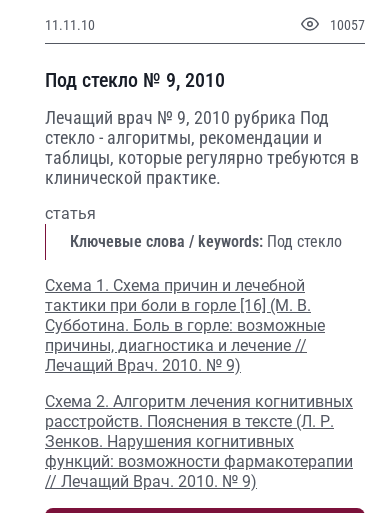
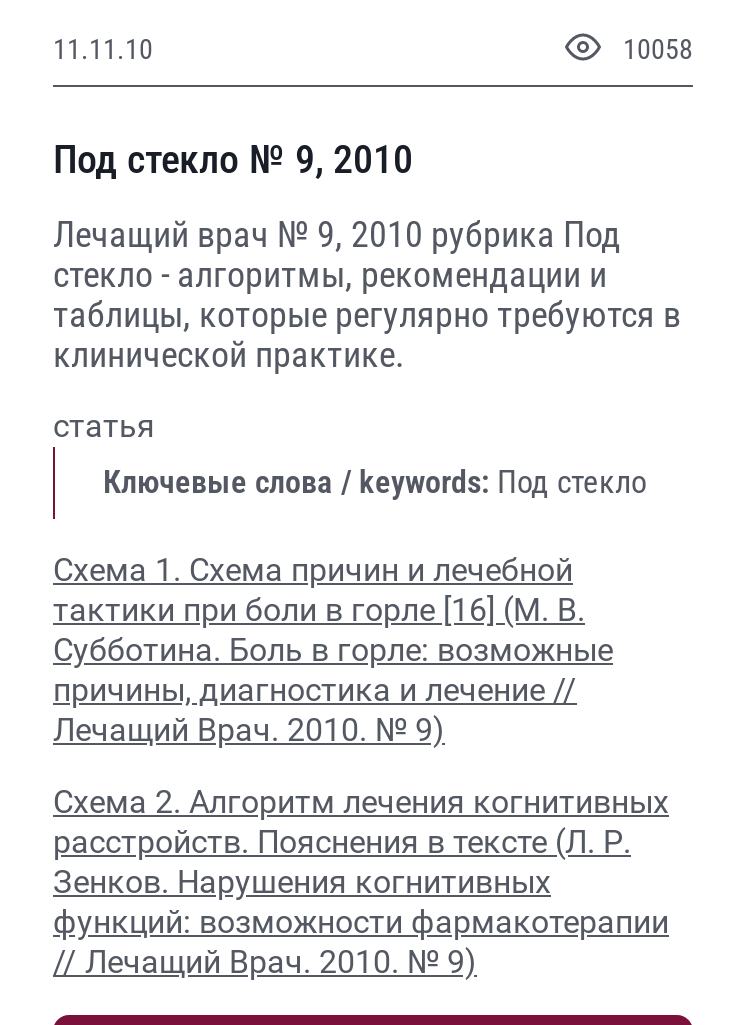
- 10057
+ 10058
